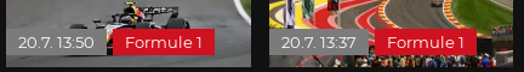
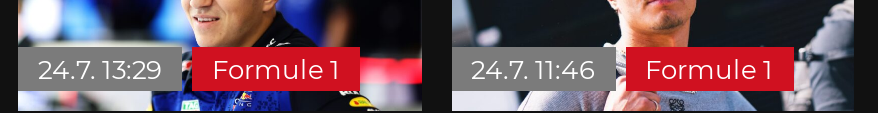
- 20.7. 13:50 Formule 1
+ 24.7. 13:29 Formule 1

- 20.7. 13:37 Formule 1
+ 24.7. 11:46 Formule 1
